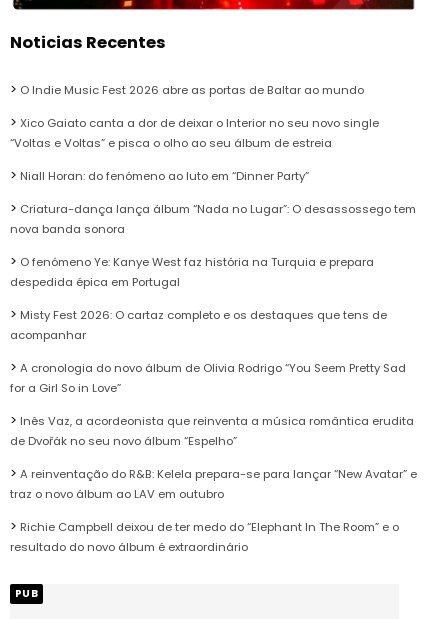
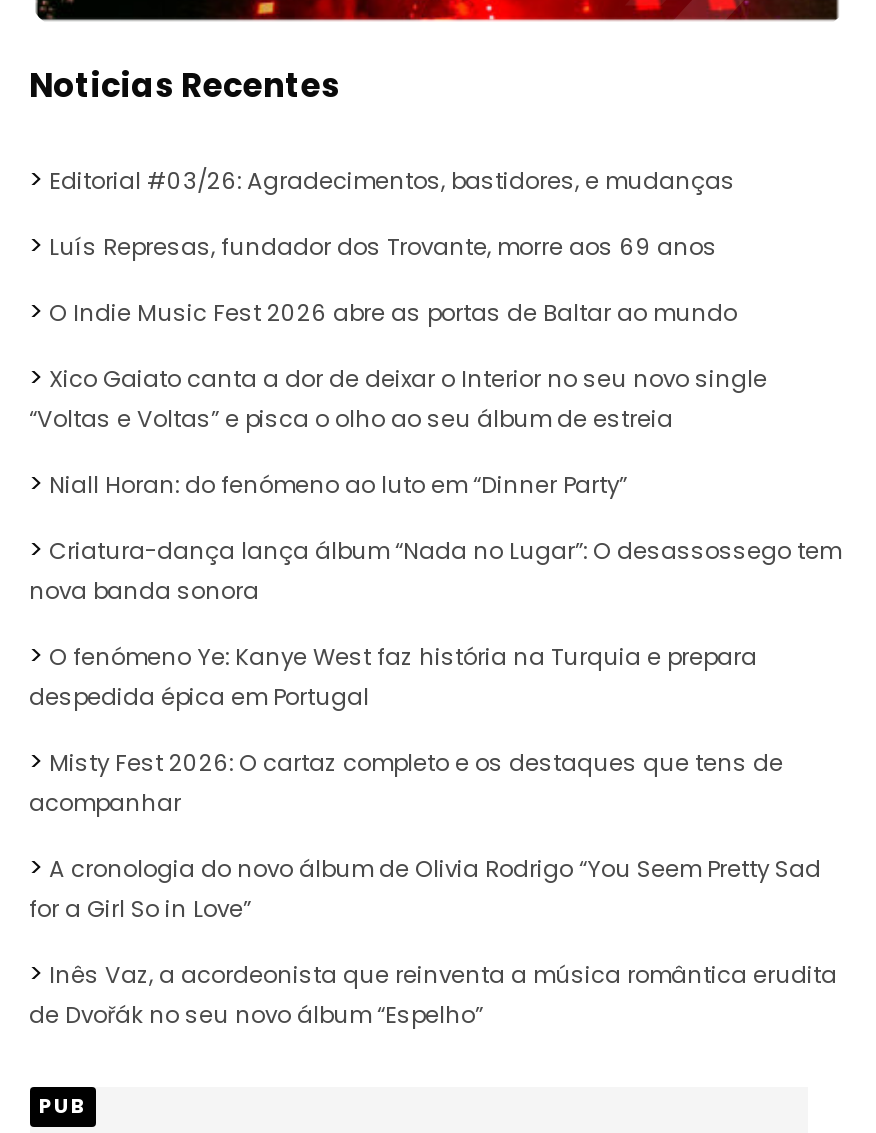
+ Editorial #03/26: Agradecimentos, bastidores, e mudanças
+ Luís Represas, fundador dos Trovante, morre aos 69 anos

moved down: O Indie Music Fest 2026 abre as portas de Baltar ao mundo | Xico Gaiato canta a dor de deixar o Interior no seu novo single | “Voltas e Voltas” e pisca o olho ao seu álbum de estreia | ... | Inês Vaz, a acordeonista que reinventa a música romântica erudita | de Dvořák no seu novo álbum “Espelho”

- A reinventação do R&B: Kelela prepara-se para lançar “New Avatar” e
- traz o novo álbum ao LAV em outubro
- Richie Campbell deixou de ter medo do “Elephant In The Room” e o
- resultado do novo álbum é extraordinário
